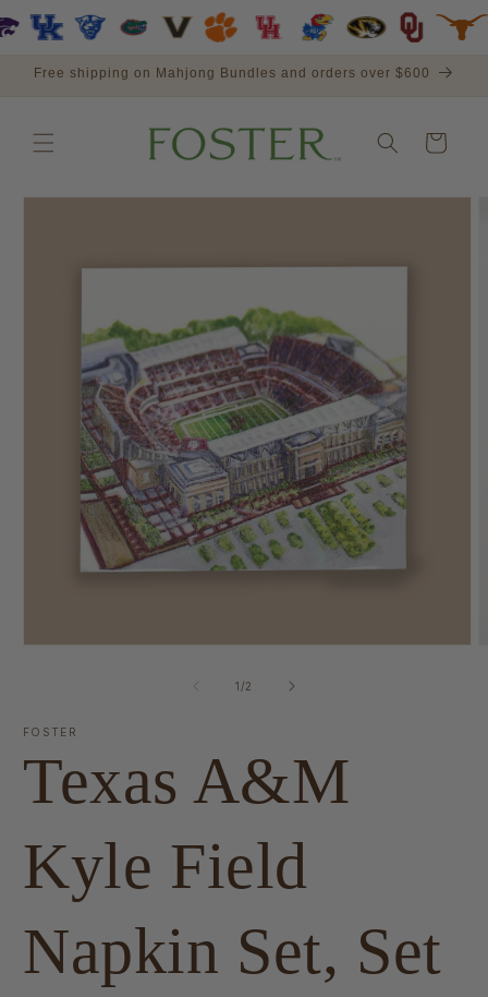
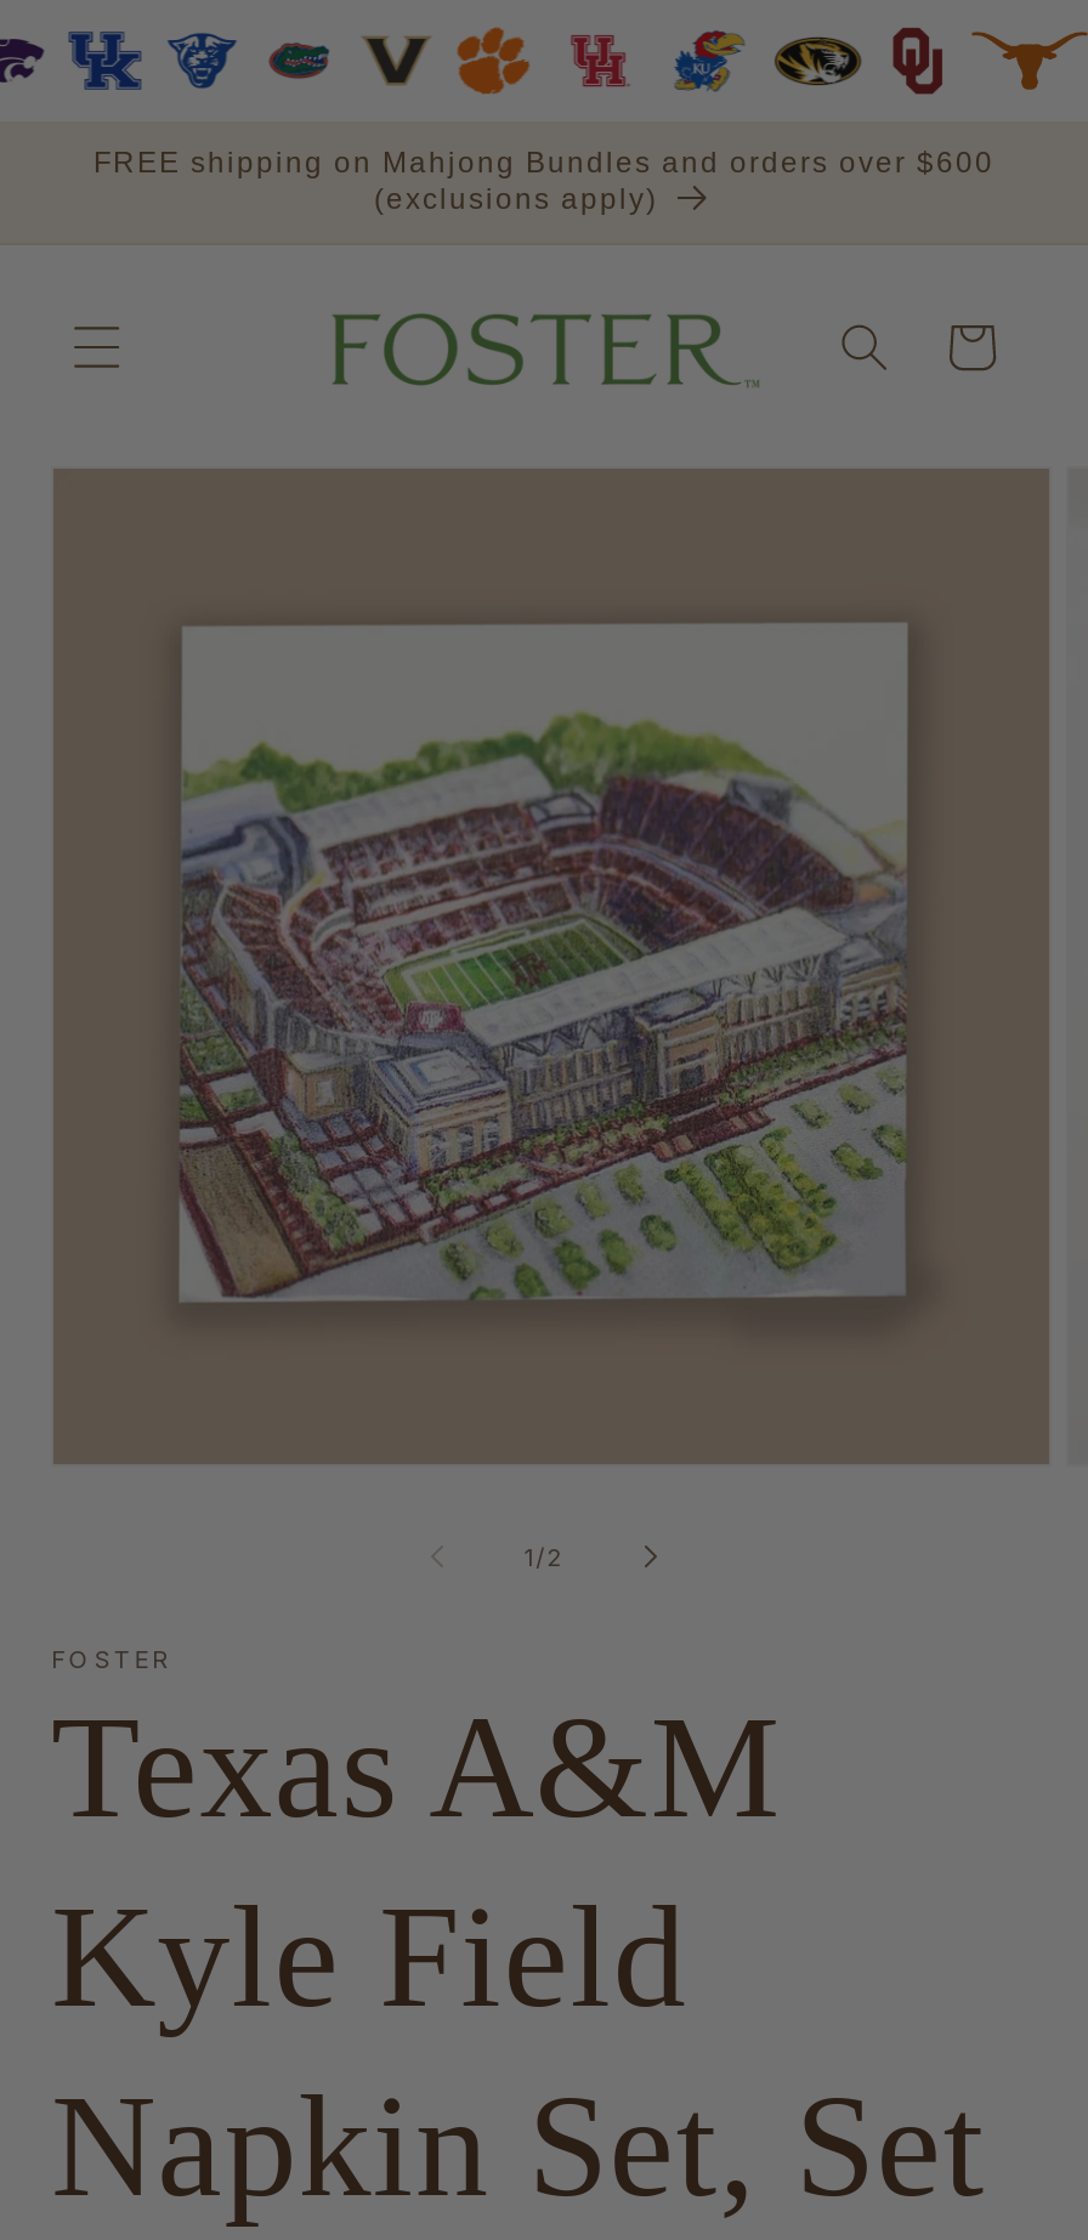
- Free shipping on Mahjong Bundles and orders over $600
+ FREE shipping on Mahjong Bundles and orders over $600
+ (exclusions apply)
